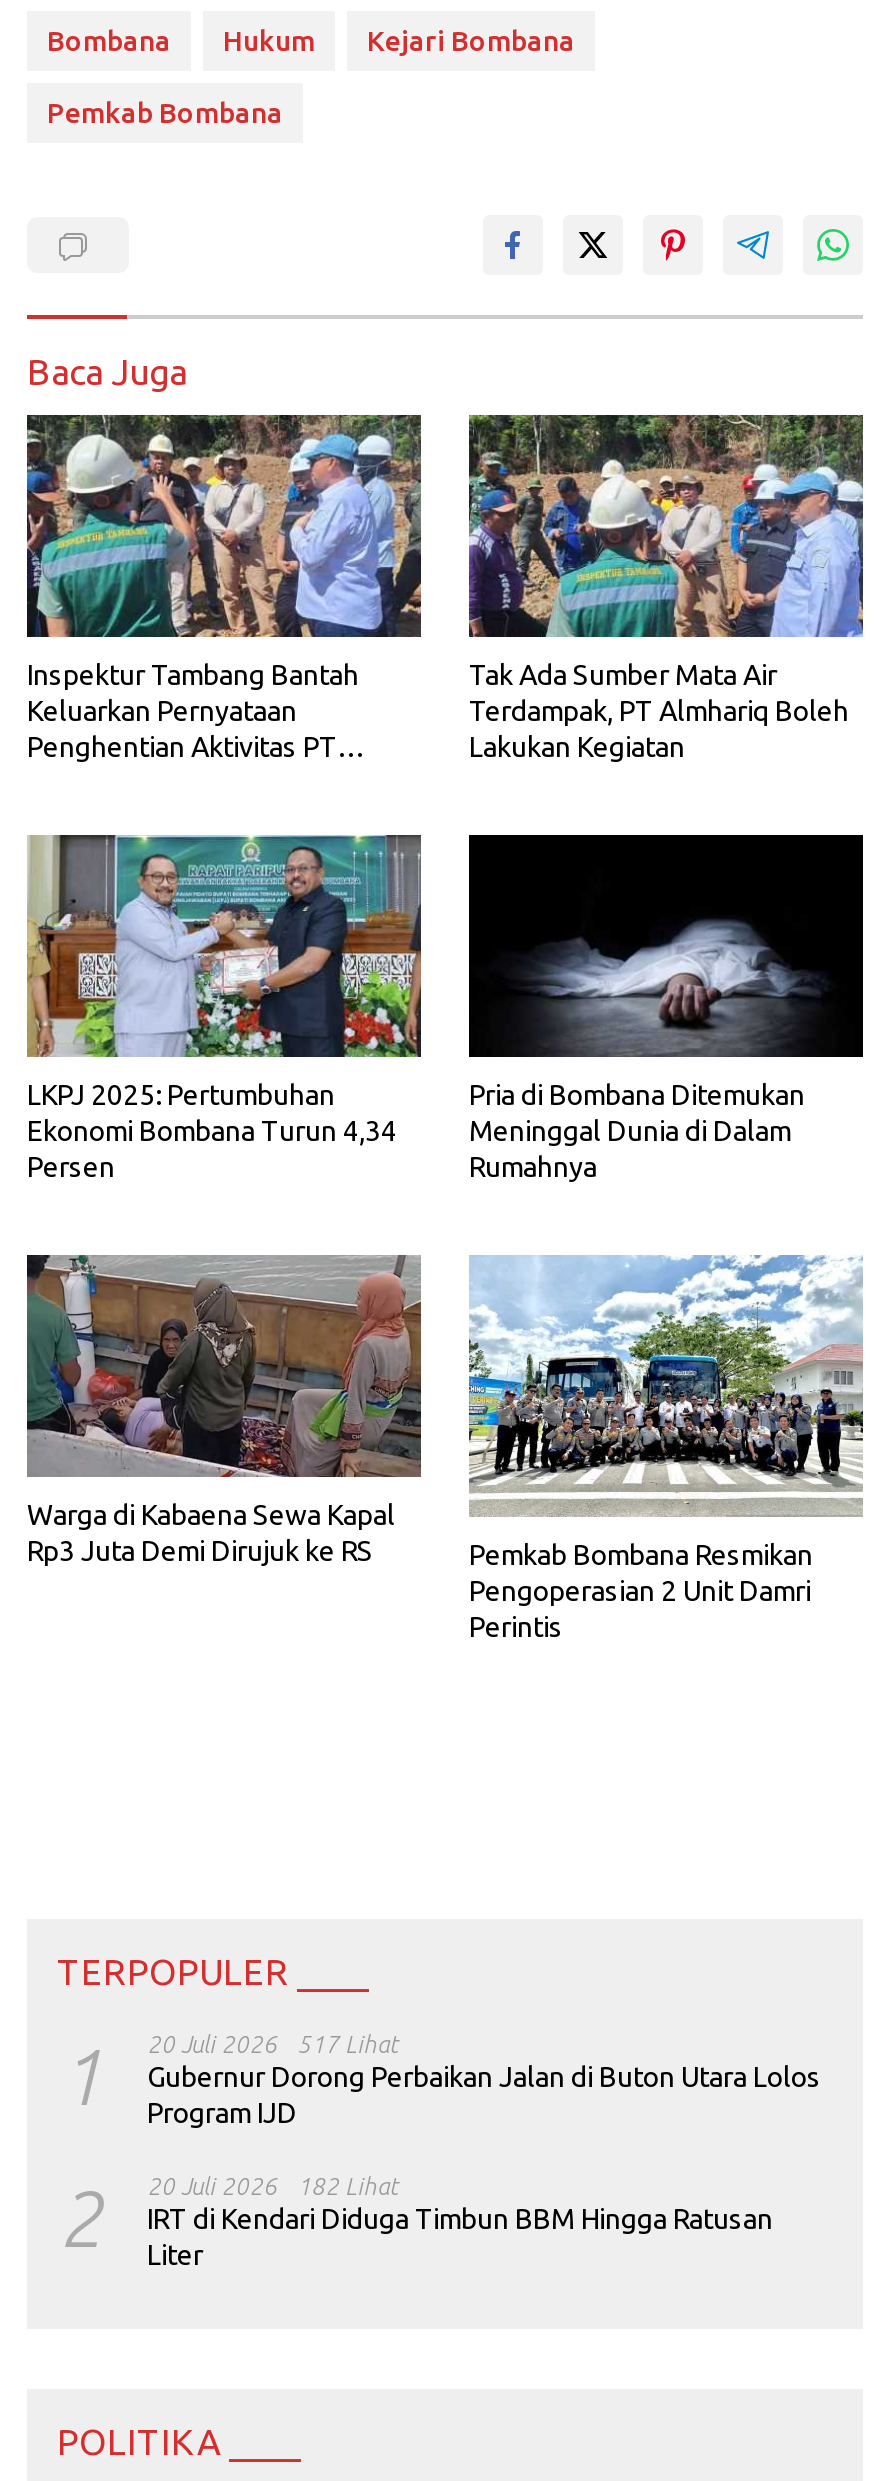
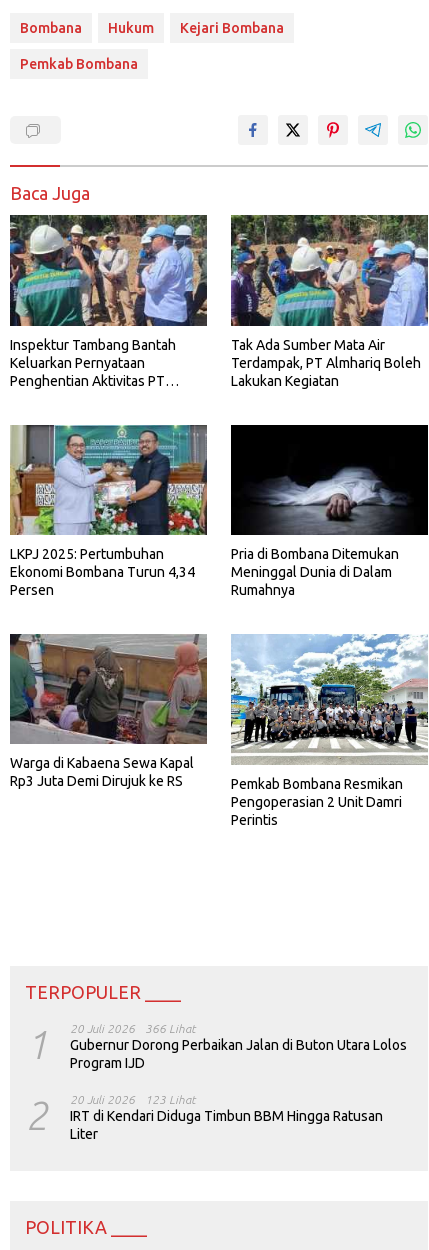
- 1 20 Juli 2026 Gubernur Dorong Perbaikan Jalan di Buton Utara Lolos Program IJD 517 Lihat
+ 1 20 Juli 2026 Gubernur Dorong Perbaikan Jalan di Buton Utara Lolos Program IJD 366 Lihat

- 2 20 Juli 2026 IRT di Kendari Diduga Timbun BBM Hingga Ratusan Liter 182 Lihat
+ 2 20 Juli 2026 IRT di Kendari Diduga Timbun BBM Hingga Ratusan Liter 123 Lihat
